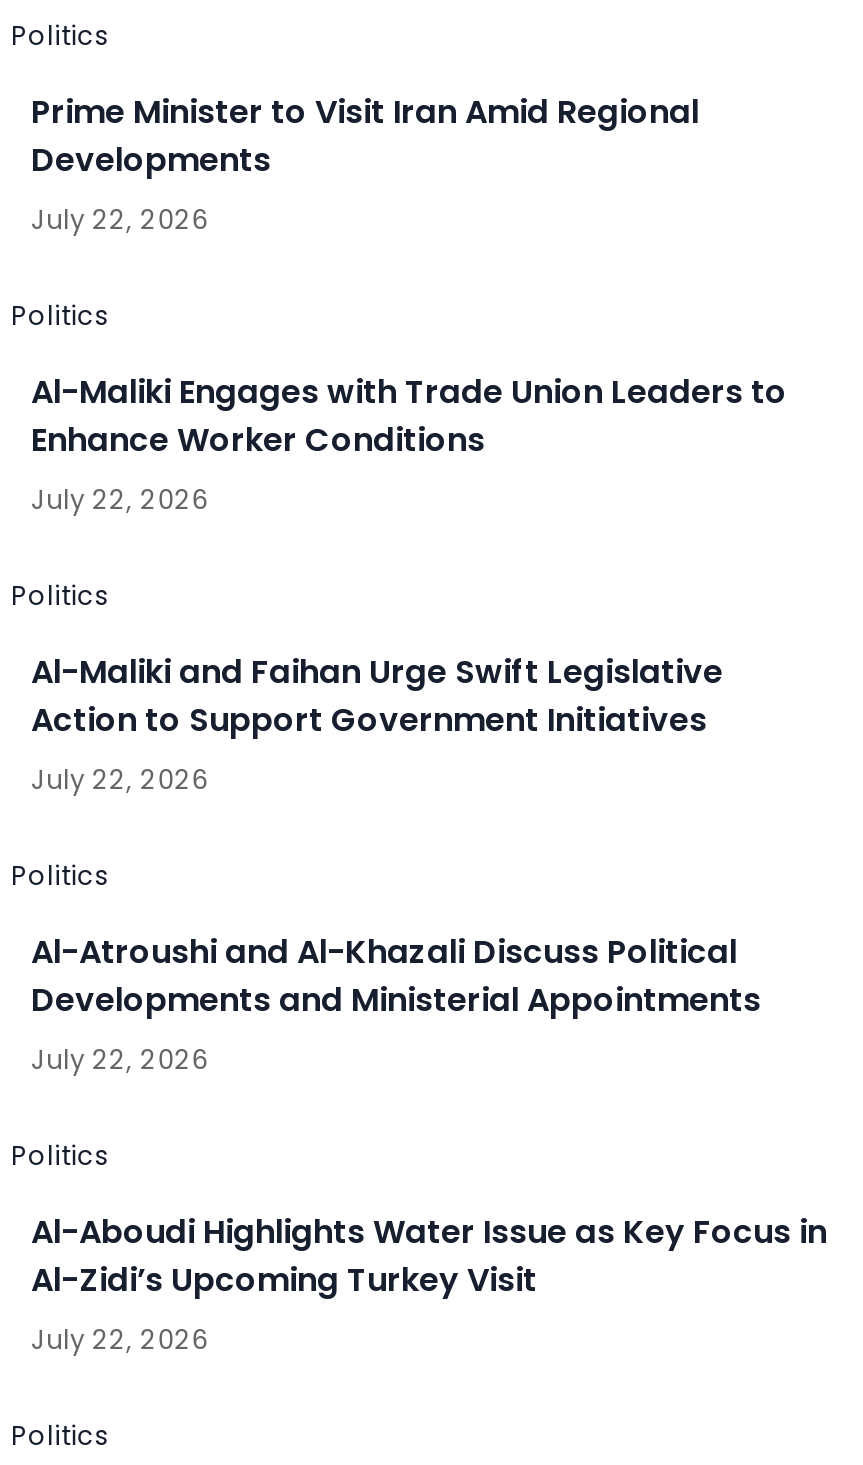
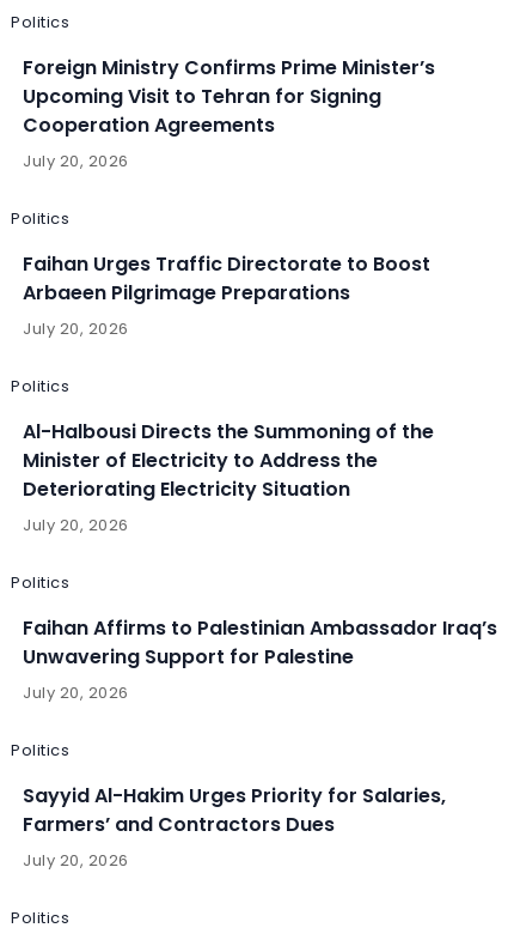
- Prime Minister to Visit Iran Amid Regional
- Developments
- July 22, 2026
+ Foreign Ministry Confirms Prime Minister’s
+ Upcoming Visit to Tehran for Signing
+ Cooperation Agreements
+ July 20, 2026

- Al-Maliki Engages with Trade Union Leaders to
- Enhance Worker Conditions
- July 22, 2026
+ Faihan Urges Traffic Directorate to Boost
+ Arbaeen Pilgrimage Preparations
+ July 20, 2026

- Al-Maliki and Faihan Urge Swift Legislative
- Action to Support Government Initiatives
- July 22, 2026
+ Al-Halbousi Directs the Summoning of the
+ Minister of Electricity to Address the
+ Deteriorating Electricity Situation
+ July 20, 2026

- Al-Atroushi and Al-Khazali Discuss Political
- Developments and Ministerial Appointments
- July 22, 2026
+ Faihan Affirms to Palestinian Ambassador Iraq’s
+ Unwavering Support for Palestine
+ July 20, 2026

- Al-Aboudi Highlights Water Issue as Key Focus in
- Al-Zidi’s Upcoming Turkey Visit
- July 22, 2026
+ Sayyid Al-Hakim Urges Priority for Salaries,
+ Farmers’ and Contractors Dues
+ July 20, 2026
